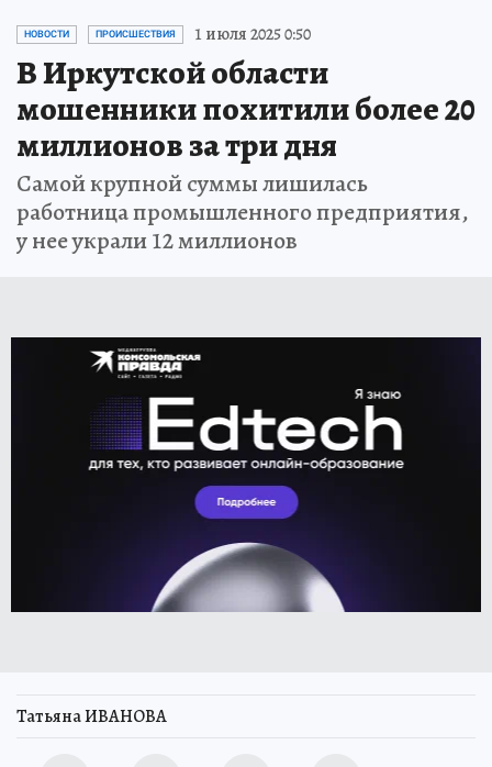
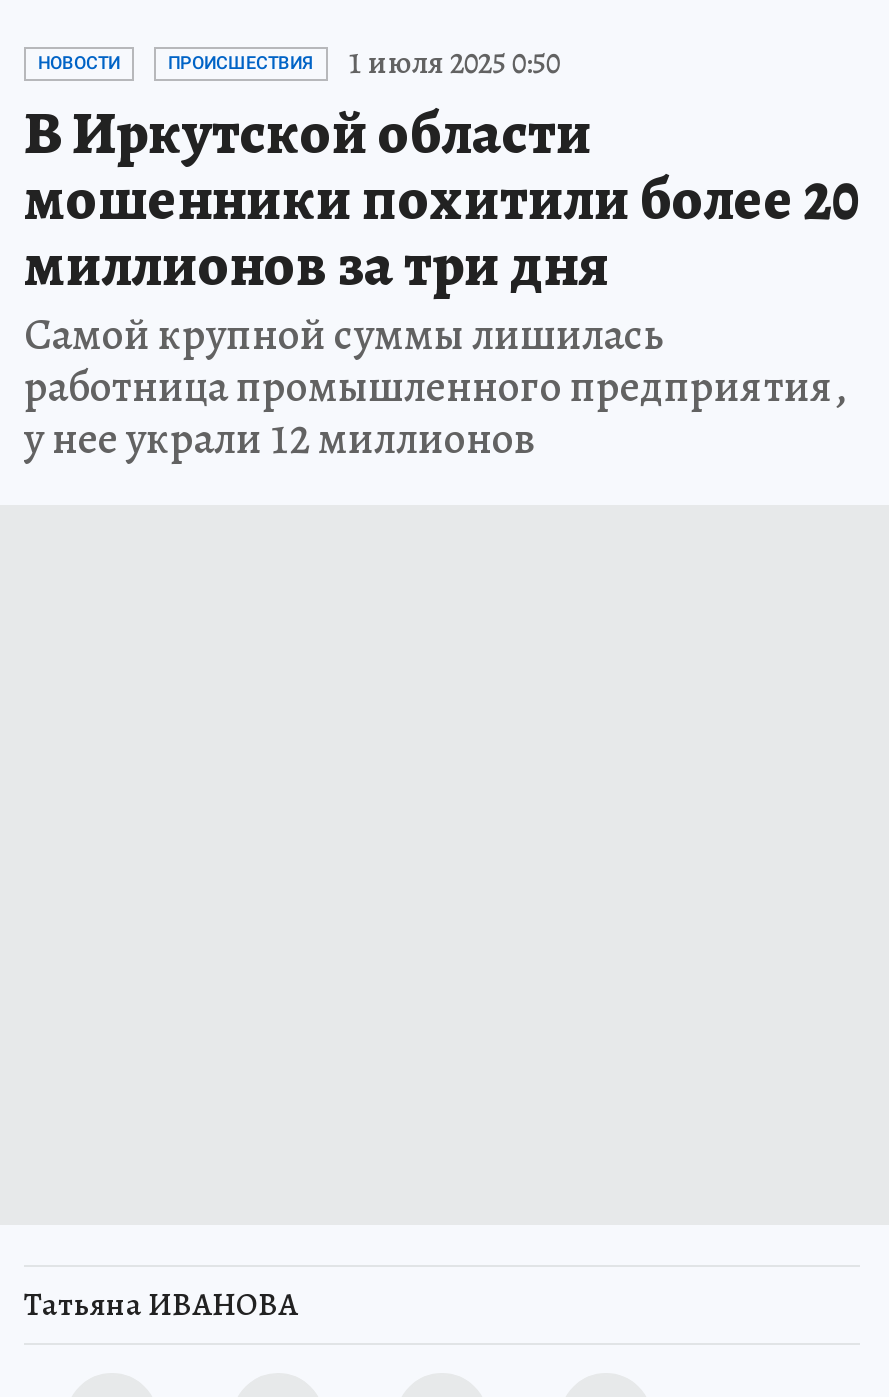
- [image]
